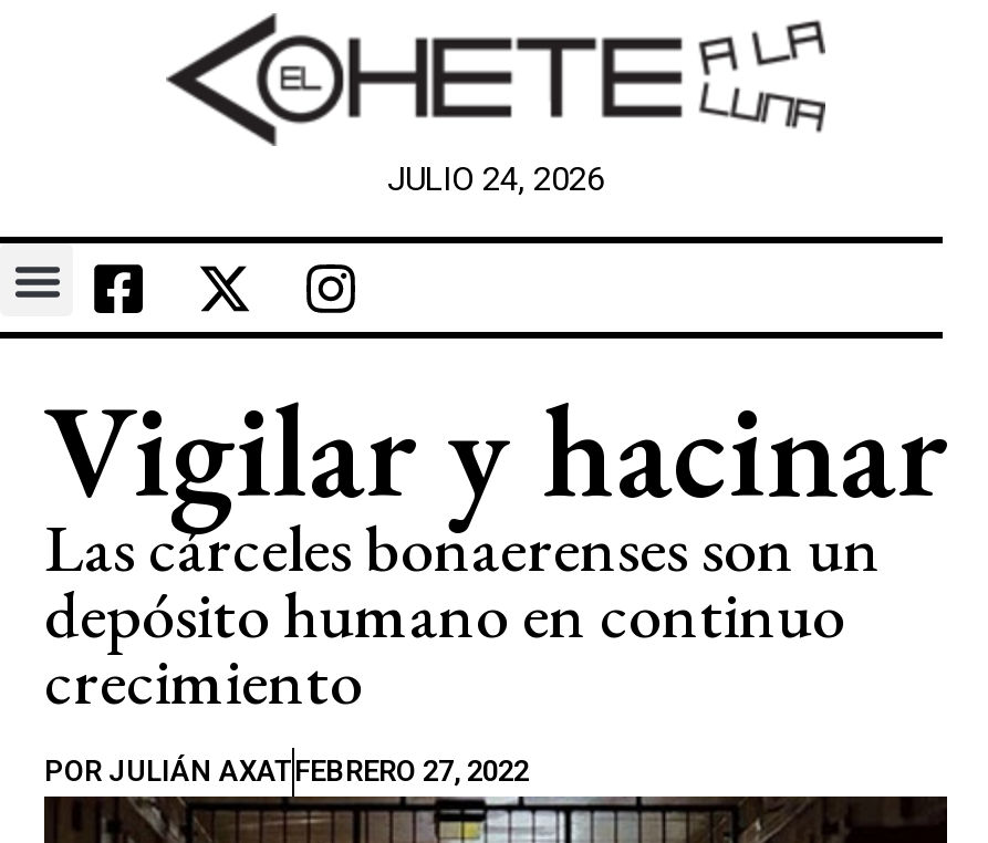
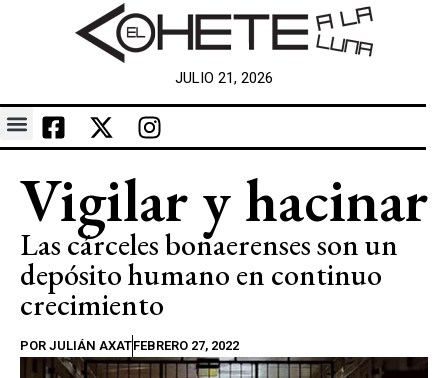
- JULIO 24, 2026
+ JULIO 21, 2026
